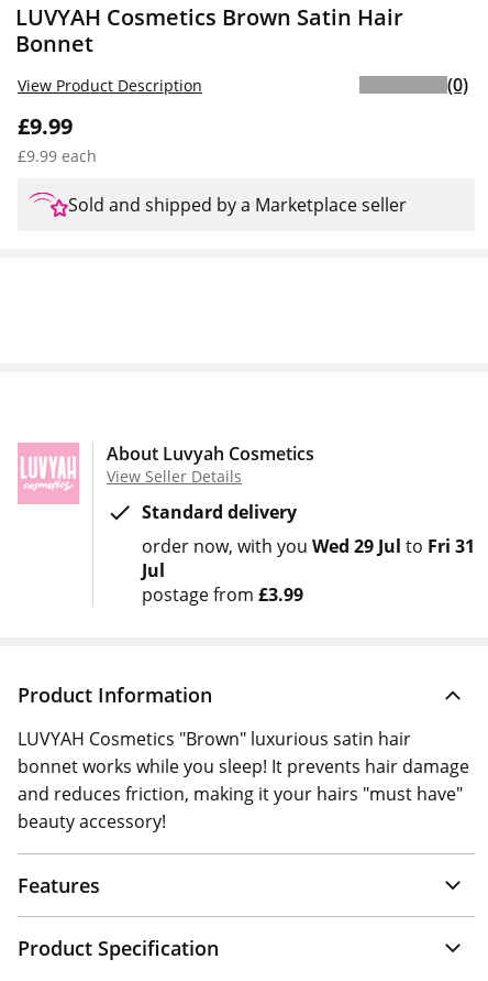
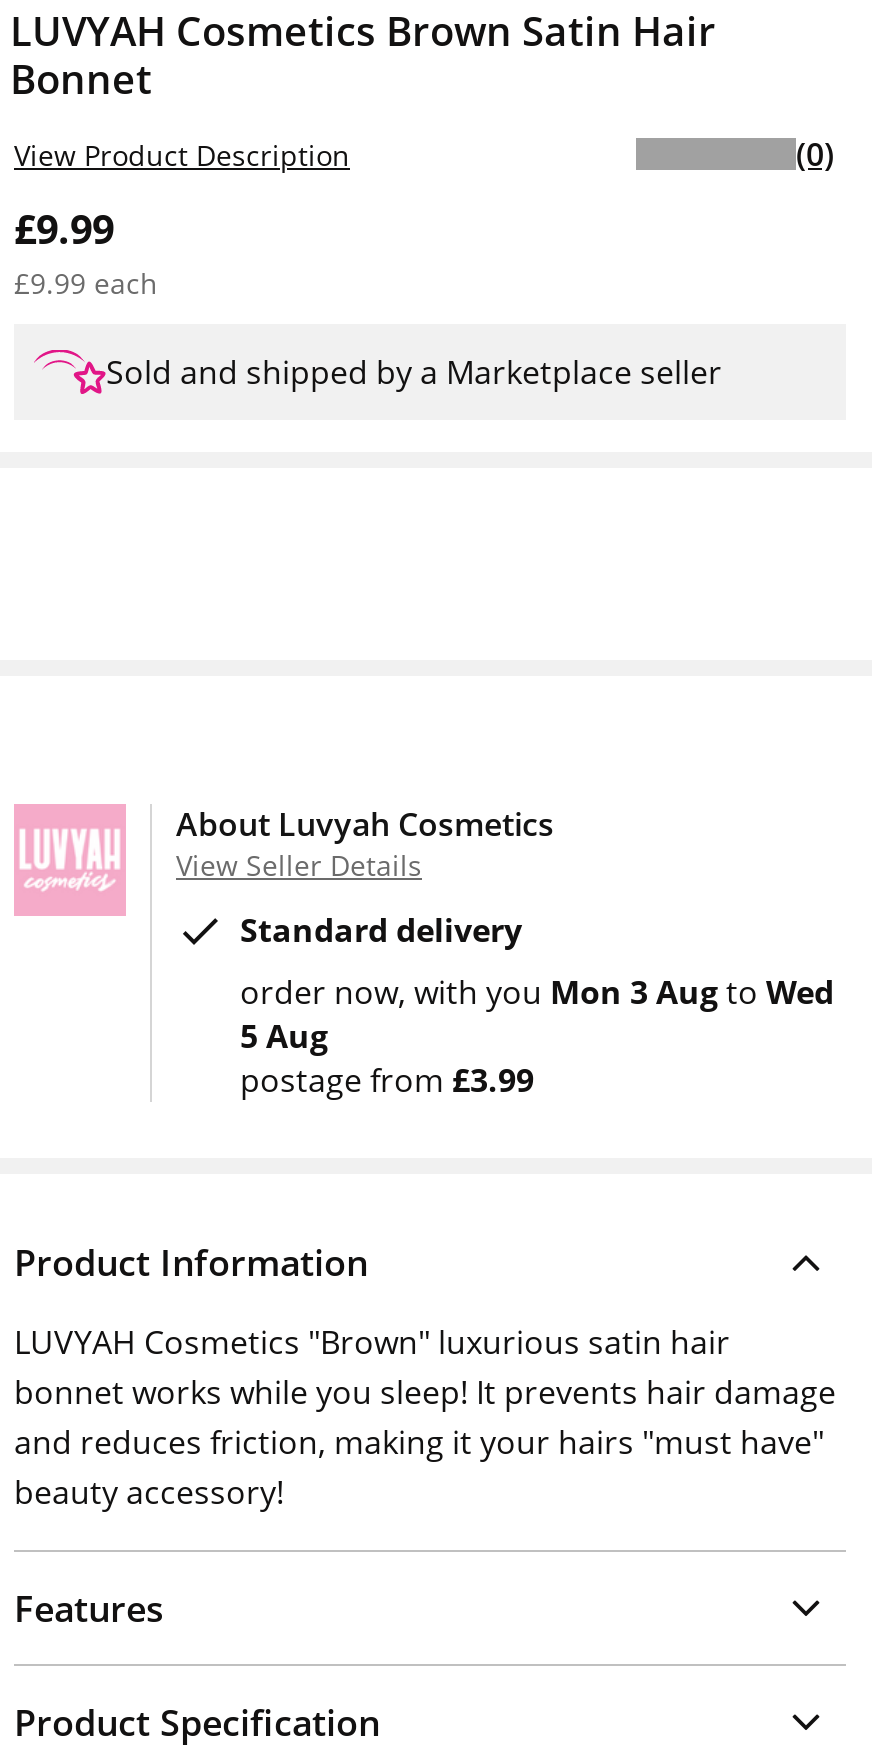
- order now with you Wed 29 Jul to Fri 31
- Jul
+ order now with you Mon 3 Aug to Wed
+ 5 Aug
